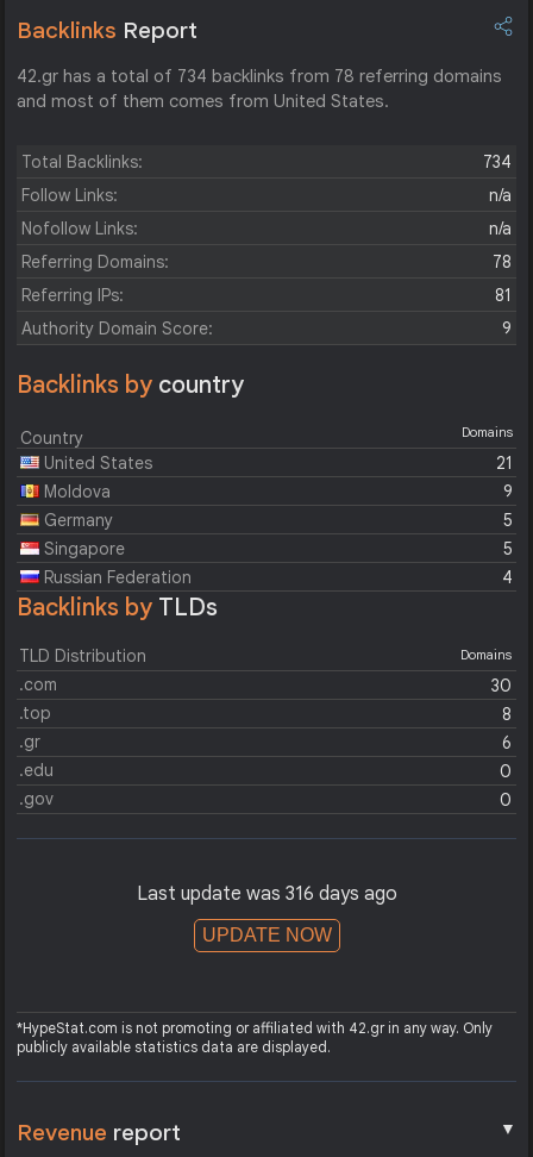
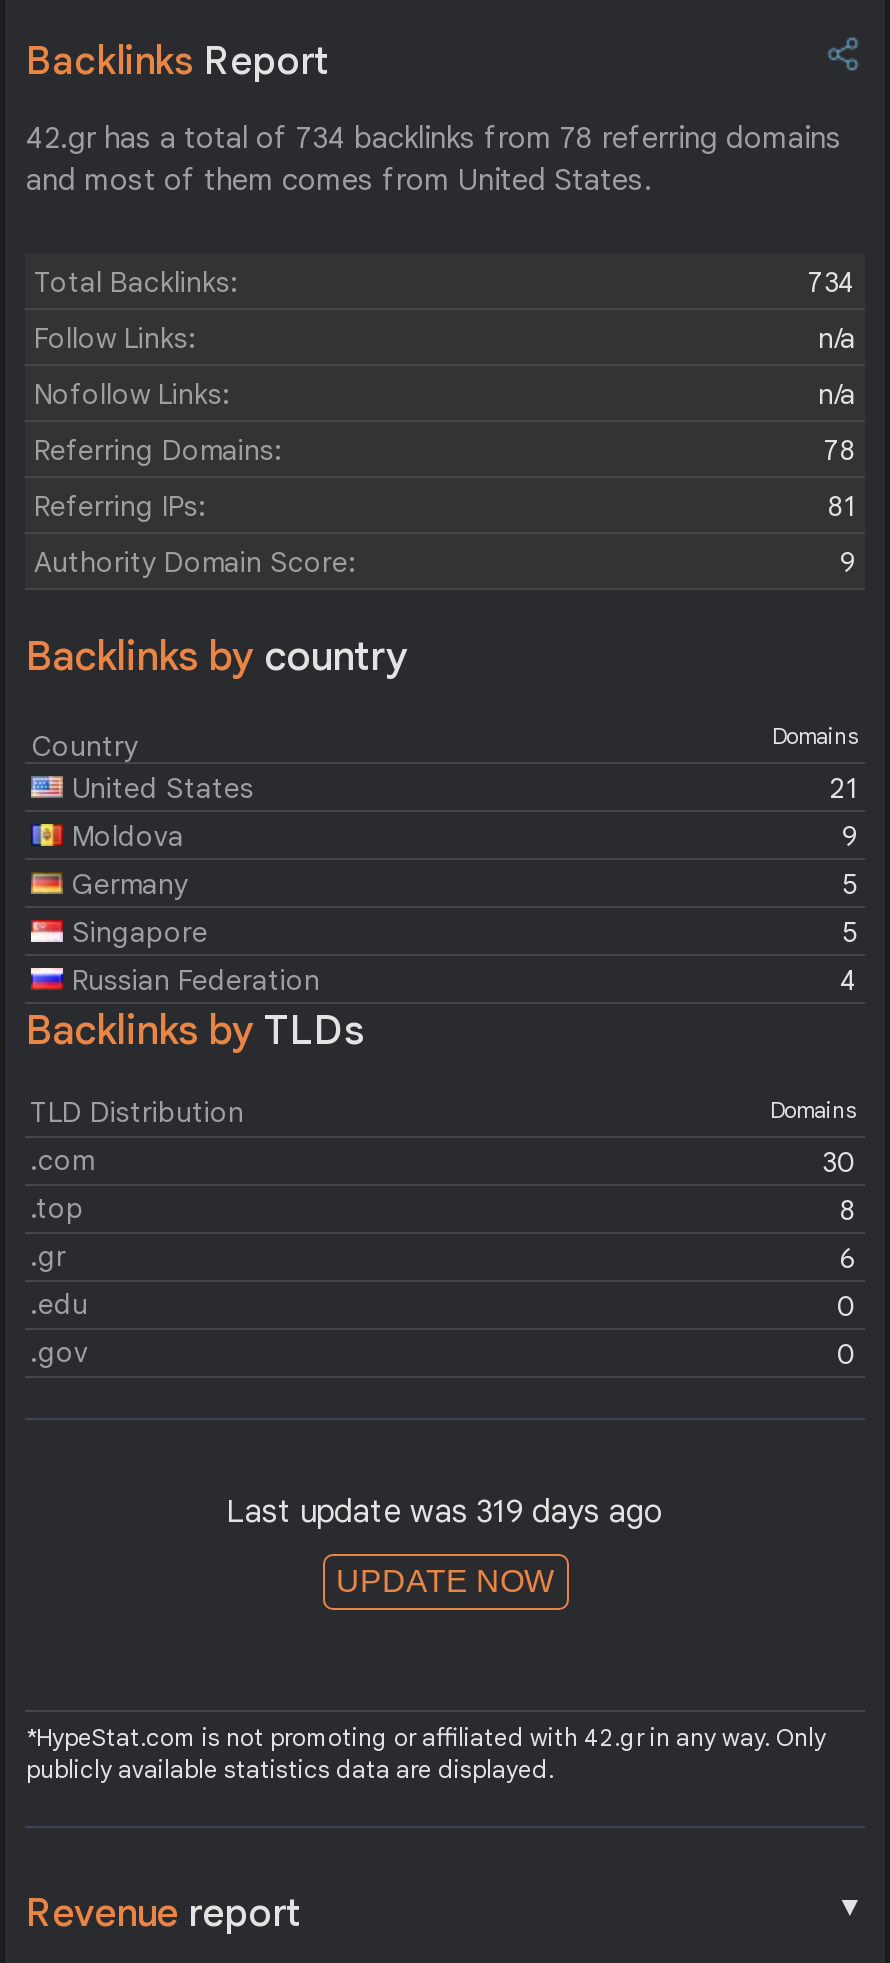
- Last update was 316 days ago
+ Last update was 319 days ago
